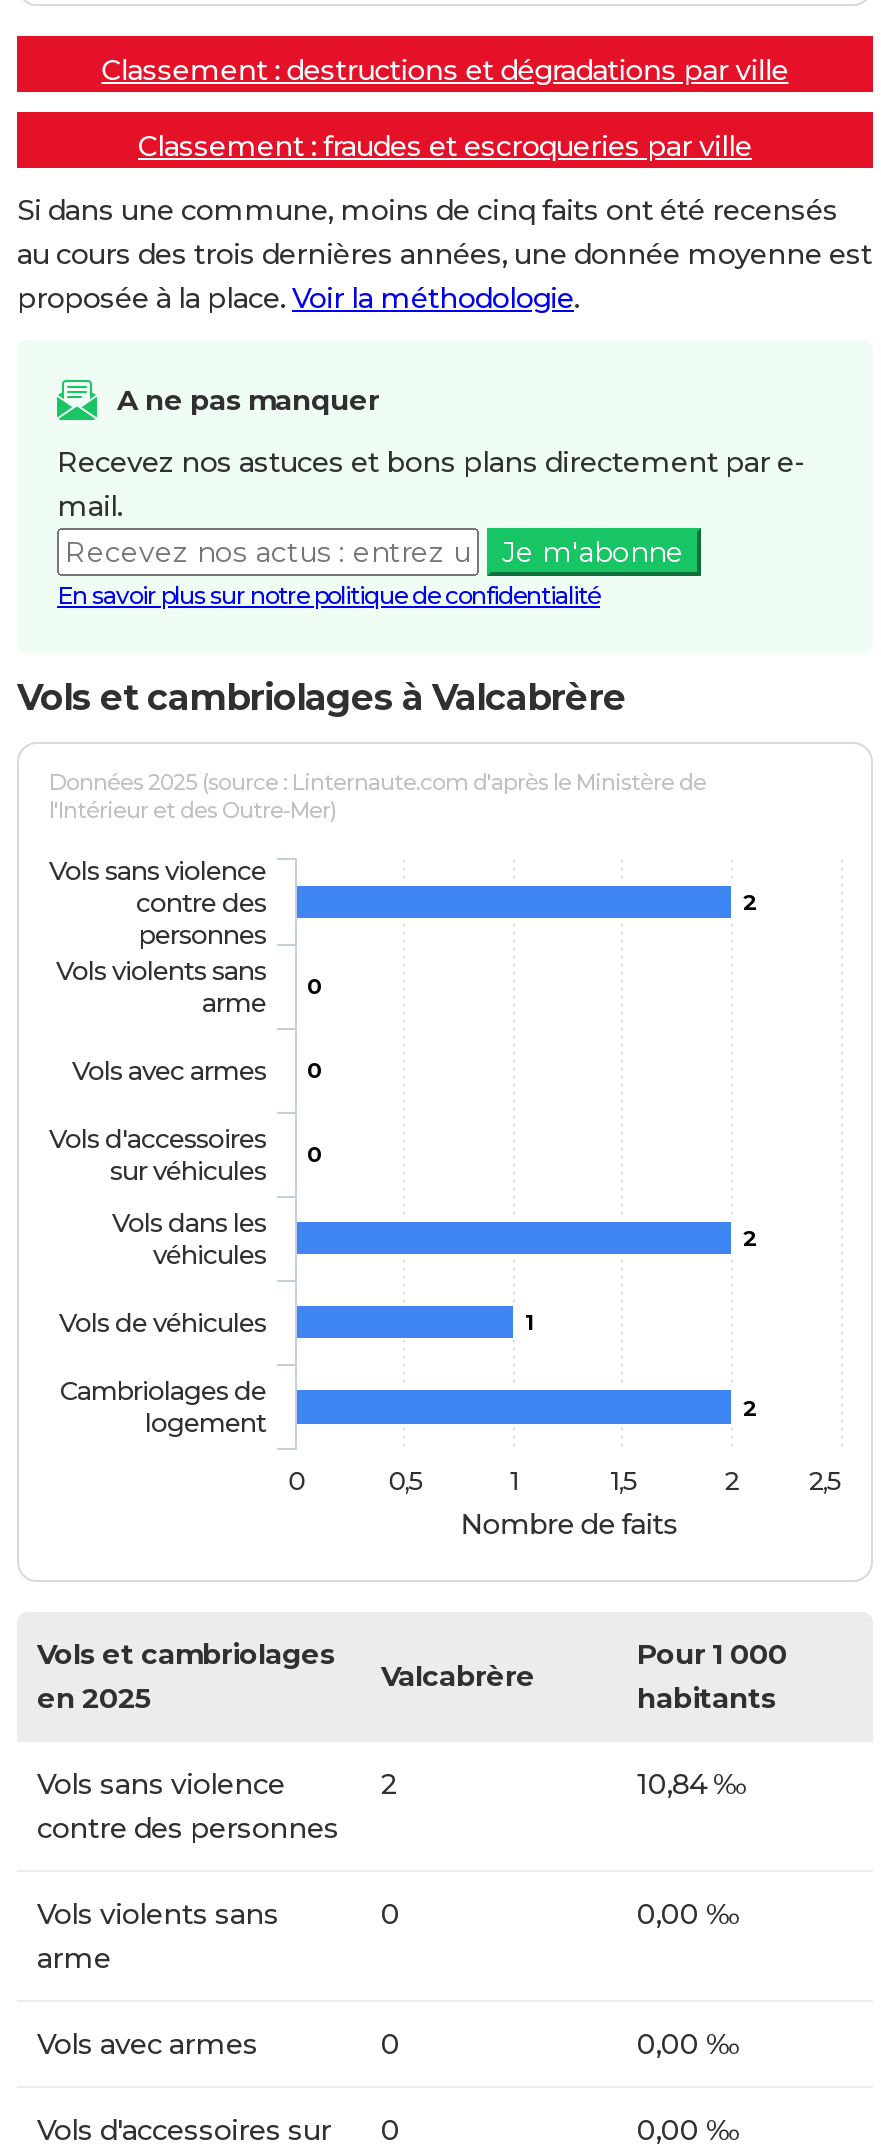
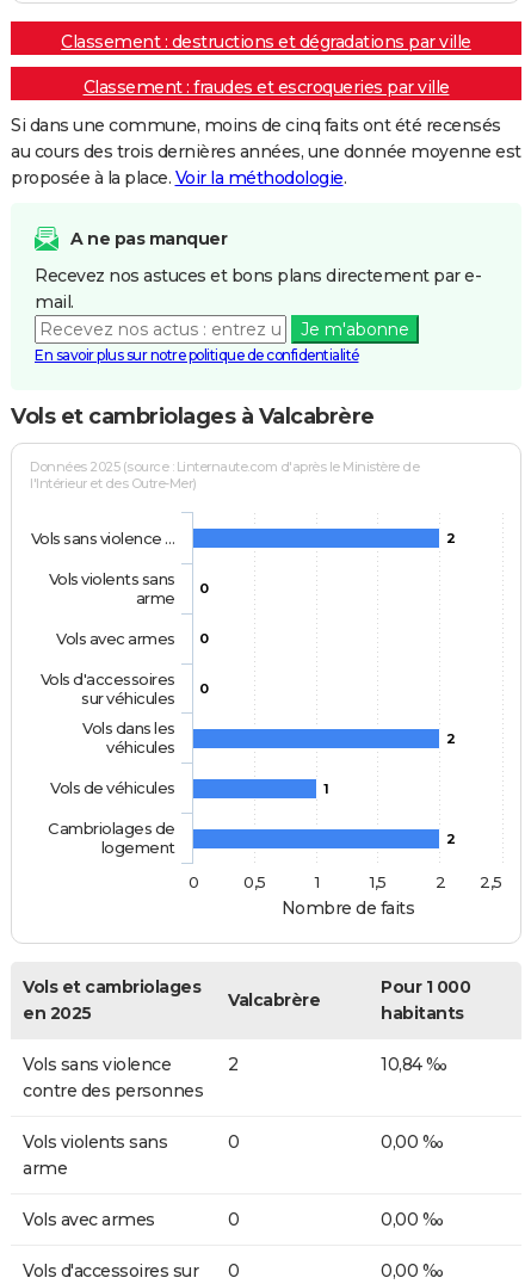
- Vols sans violence
- contre des
- personnes
+ Vols sans violence …
